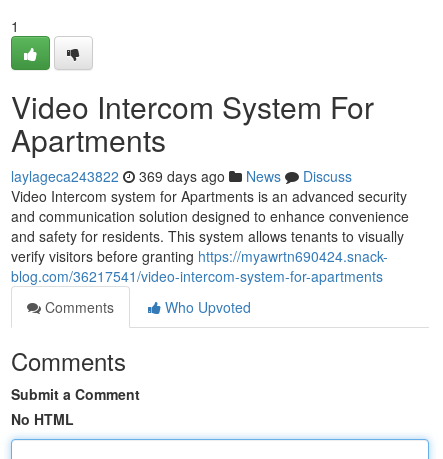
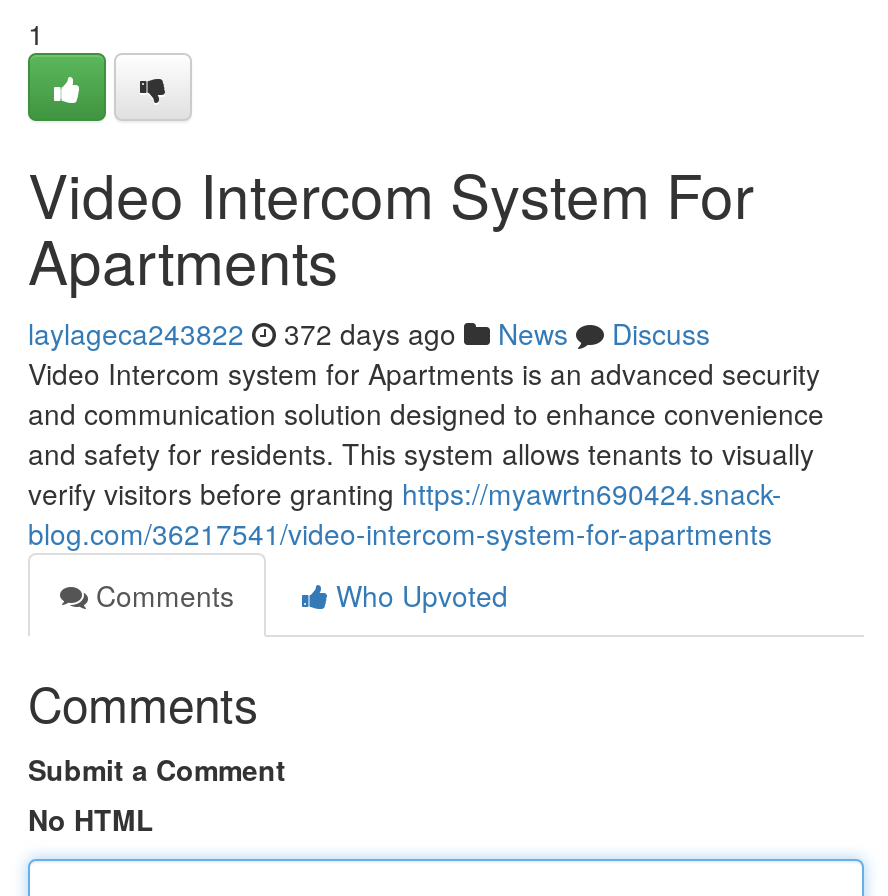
- laylageca243822 369 days ago News Discuss
+ laylageca243822 372 days ago News Discuss
